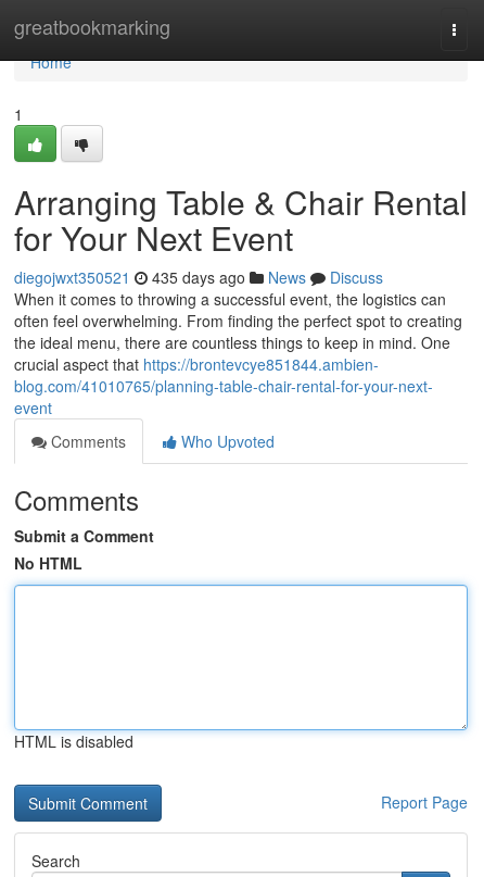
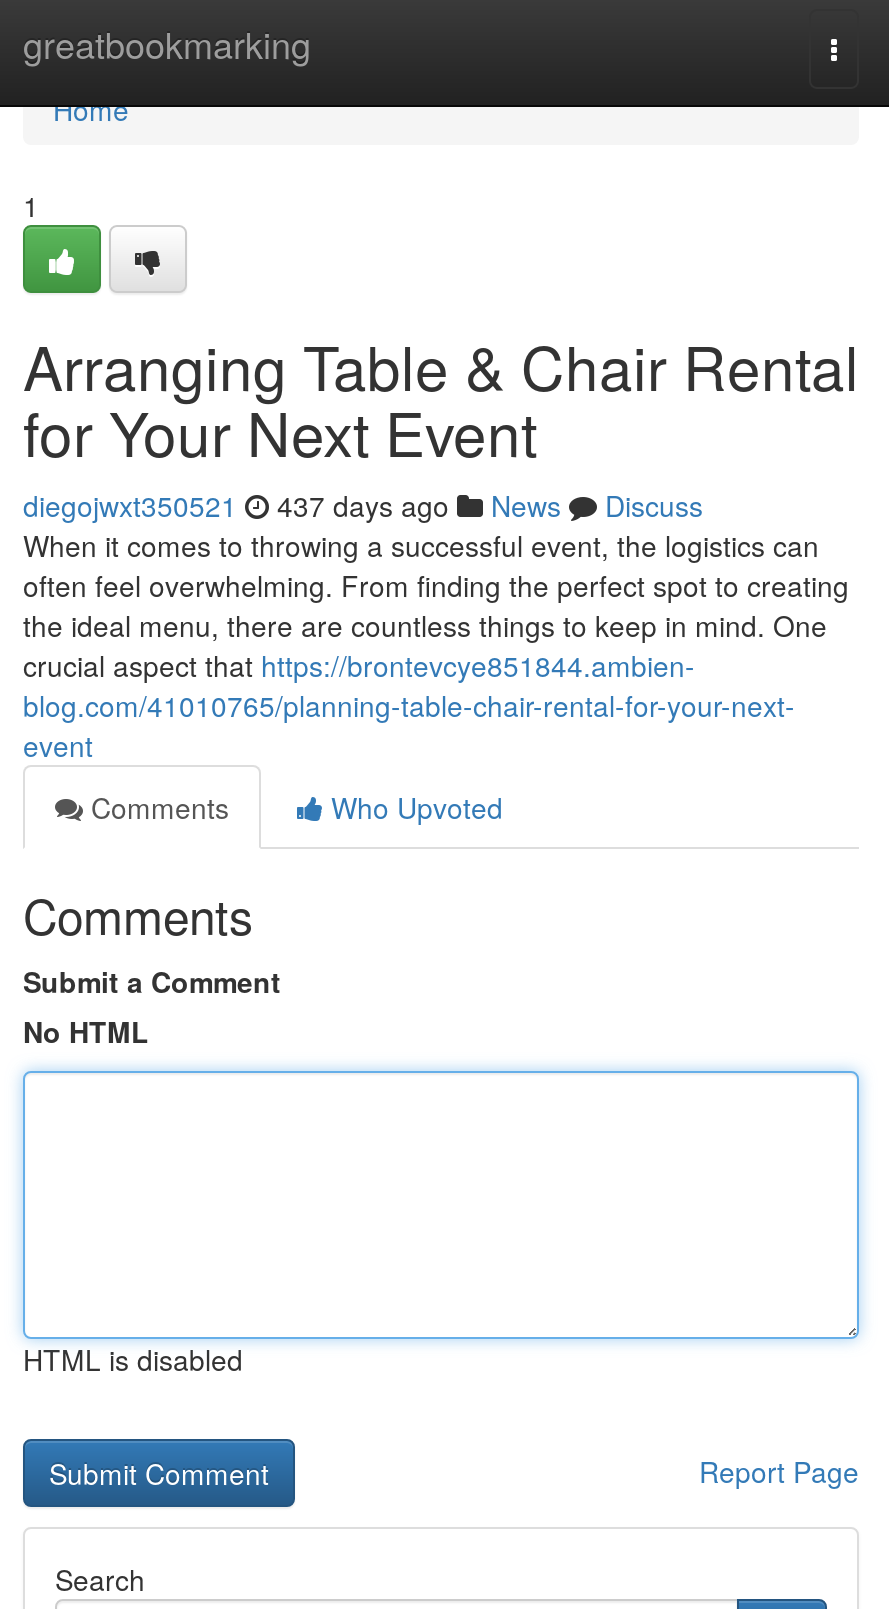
- diegojwxt350521 435 days ago News Discuss
+ diegojwxt350521 437 days ago News Discuss
